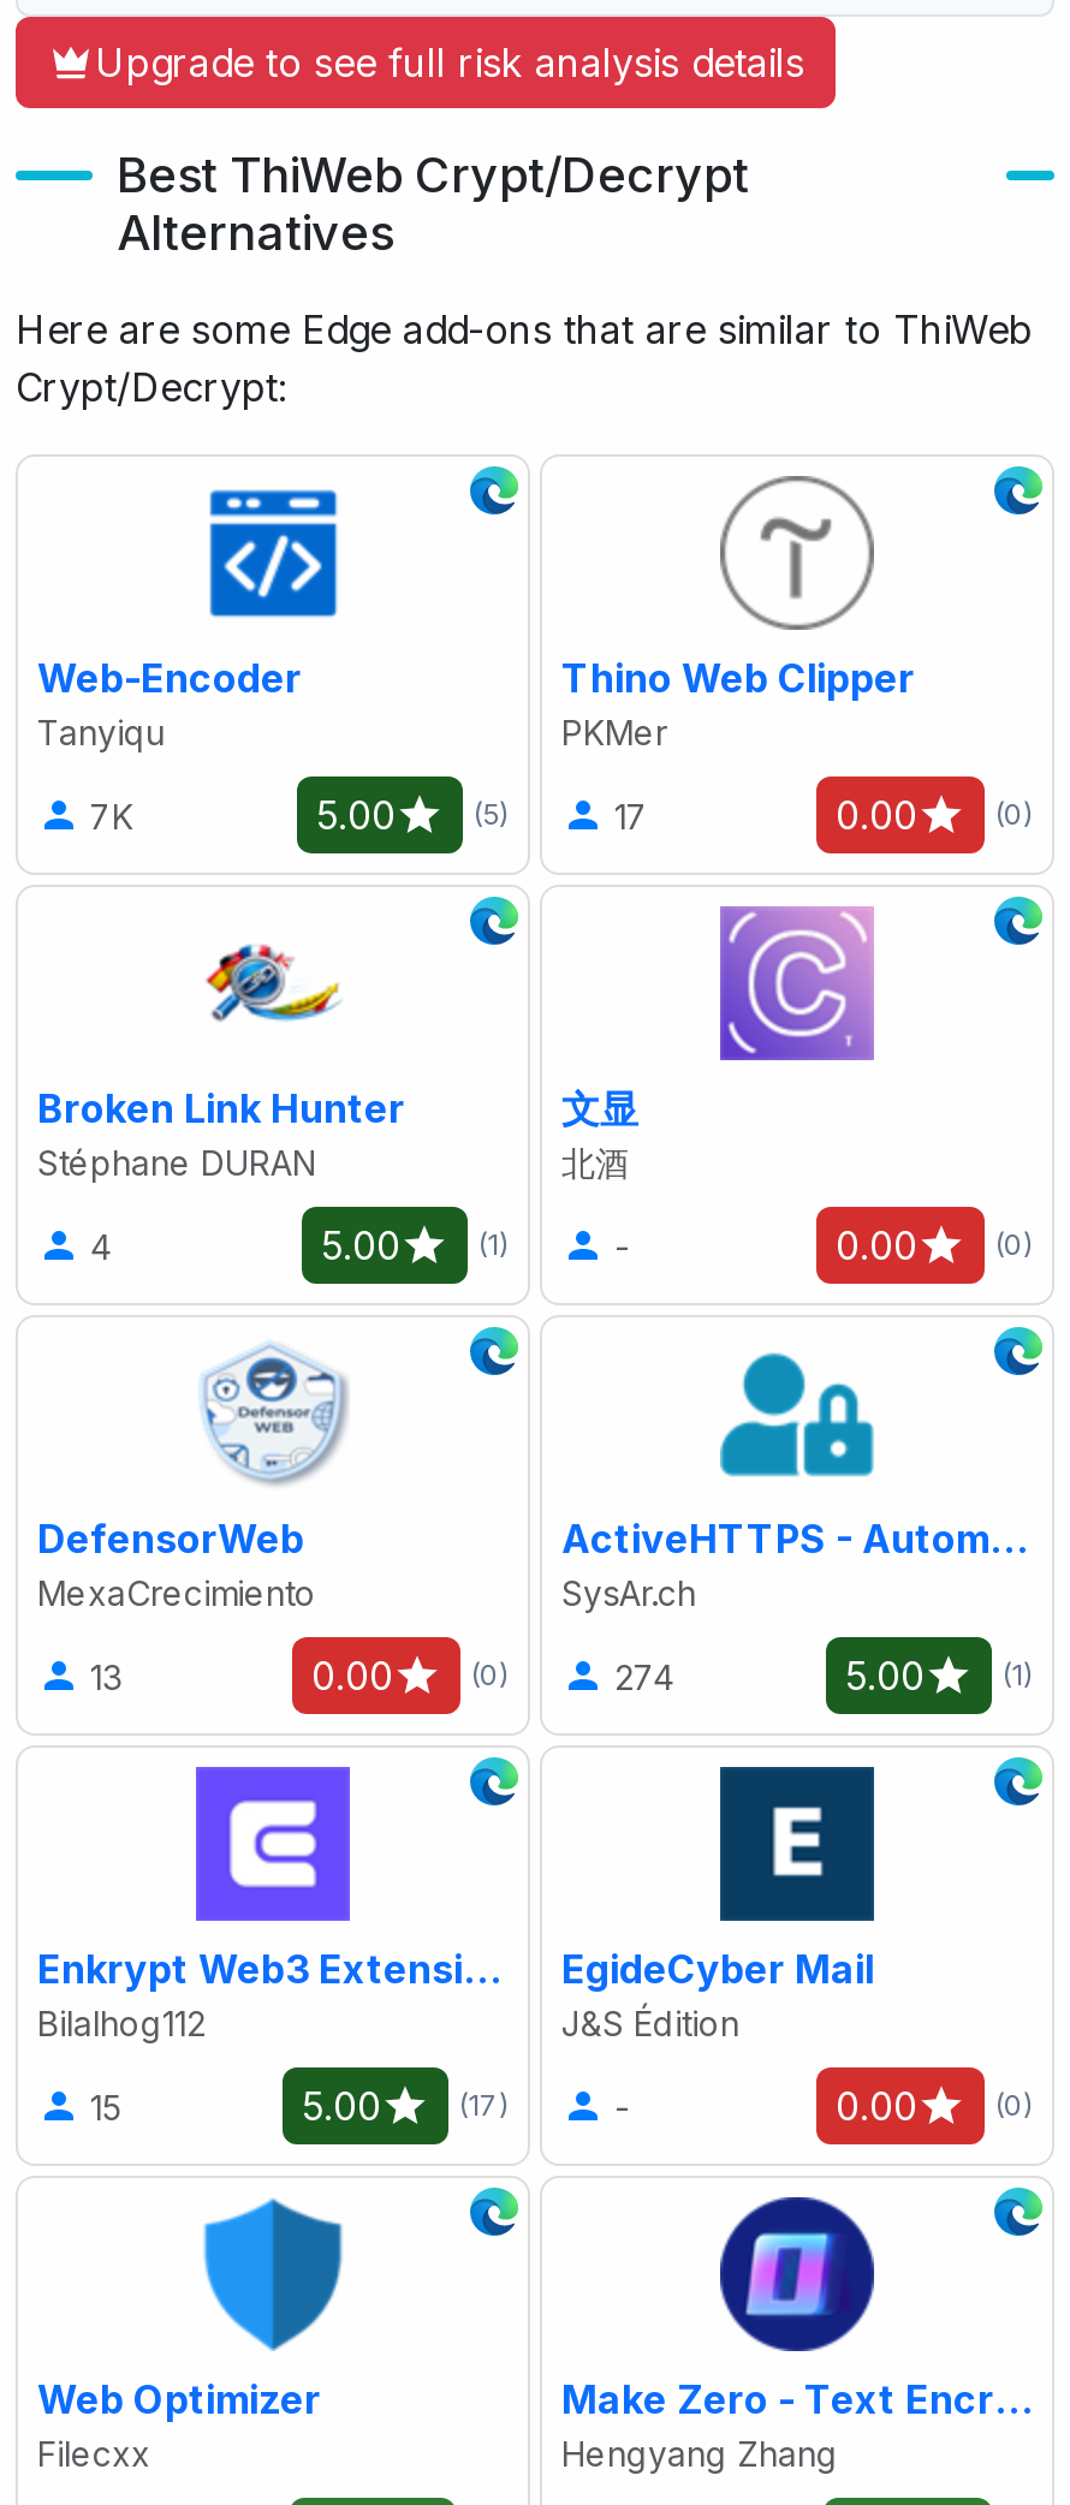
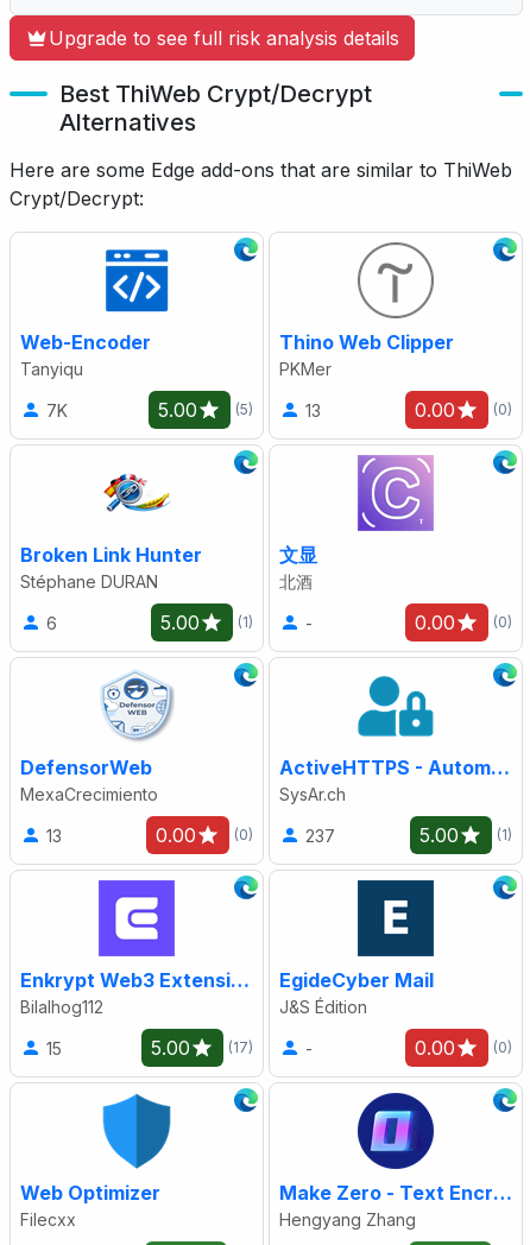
- 17
+ 13

- 4
+ 6

- 274
+ 237
